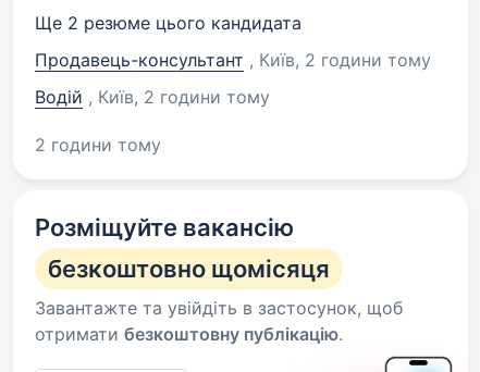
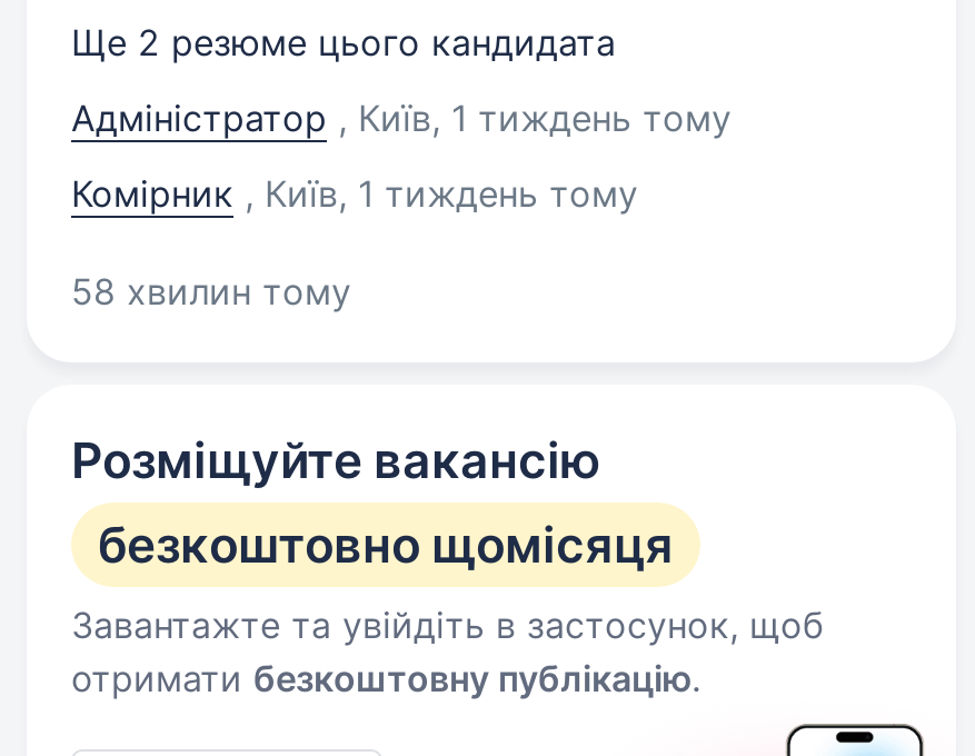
- Продавець-консультант , Київ, 2 години тому
+ Адміністратор , Київ, 1 тиждень тому

- Водій , Київ, 2 години тому
+ Комірник , Київ, 1 тиждень тому

- 2 години тому
+ 58 хвилин тому
